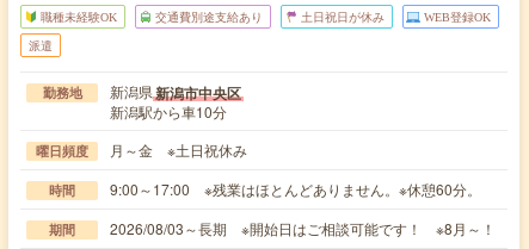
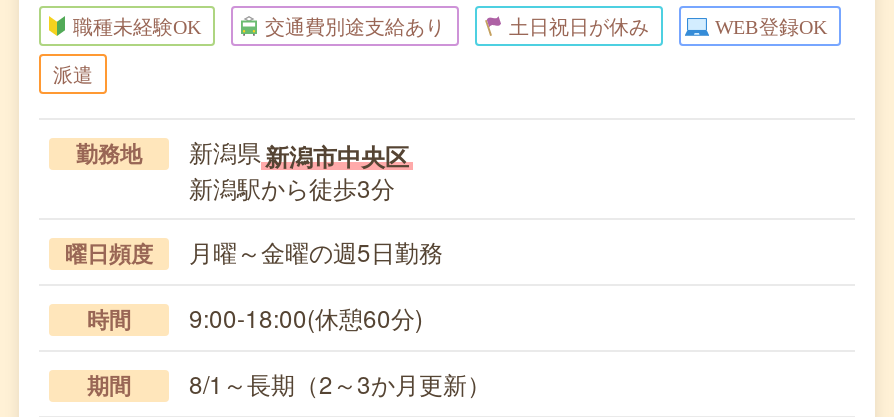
- 新潟駅から車10分
+ 新潟駅から徒歩3分

- 月～金 ※土日祝休み
+ 月曜～金曜の週5日勤務

- 9:00～17:00 ※残業はほとんどありません。※休憩60分。
+ 9:00-18:00(休憩60分)

- 2026/08/03～長期 ※開始日はご相談可能です！ ※8月～！
+ 8/1～長期（2～3か月更新）
